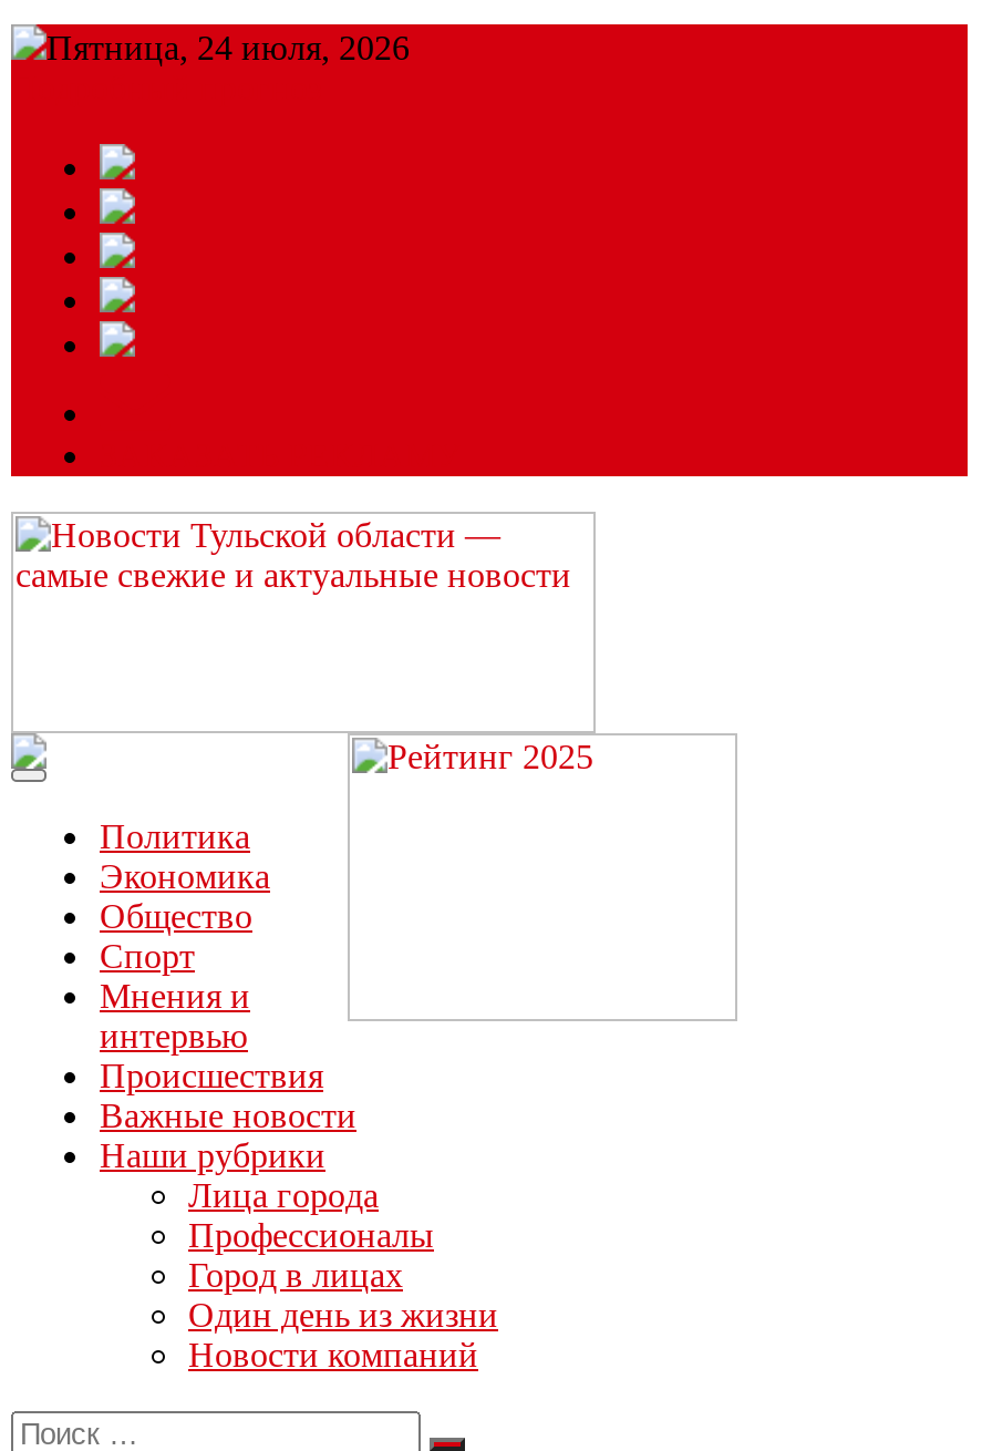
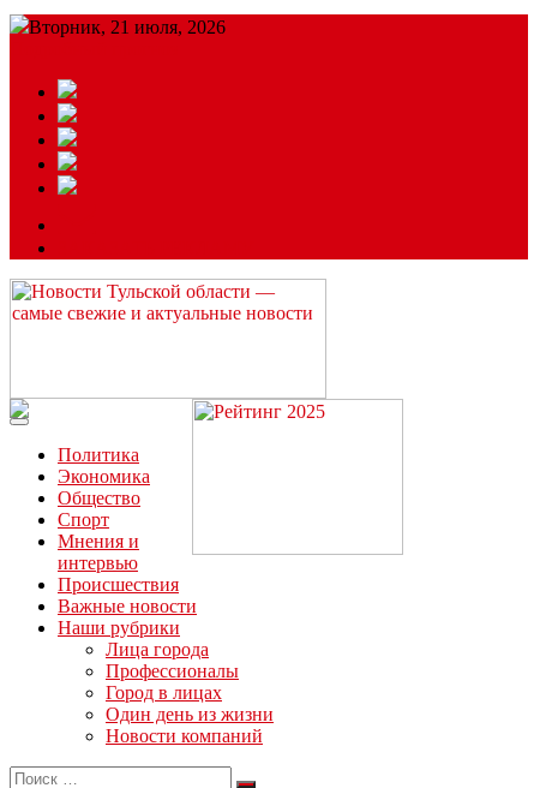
- Пятница, 24 июля, 2026
+ Вторник, 21 июля, 2026
